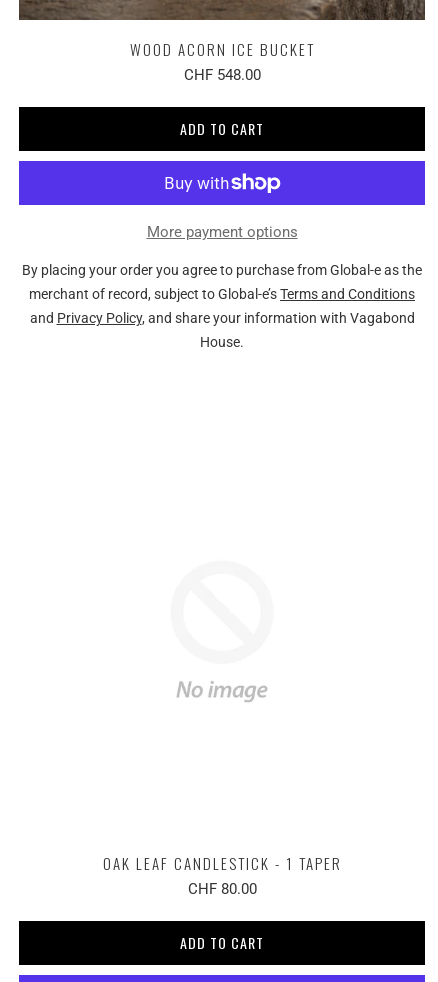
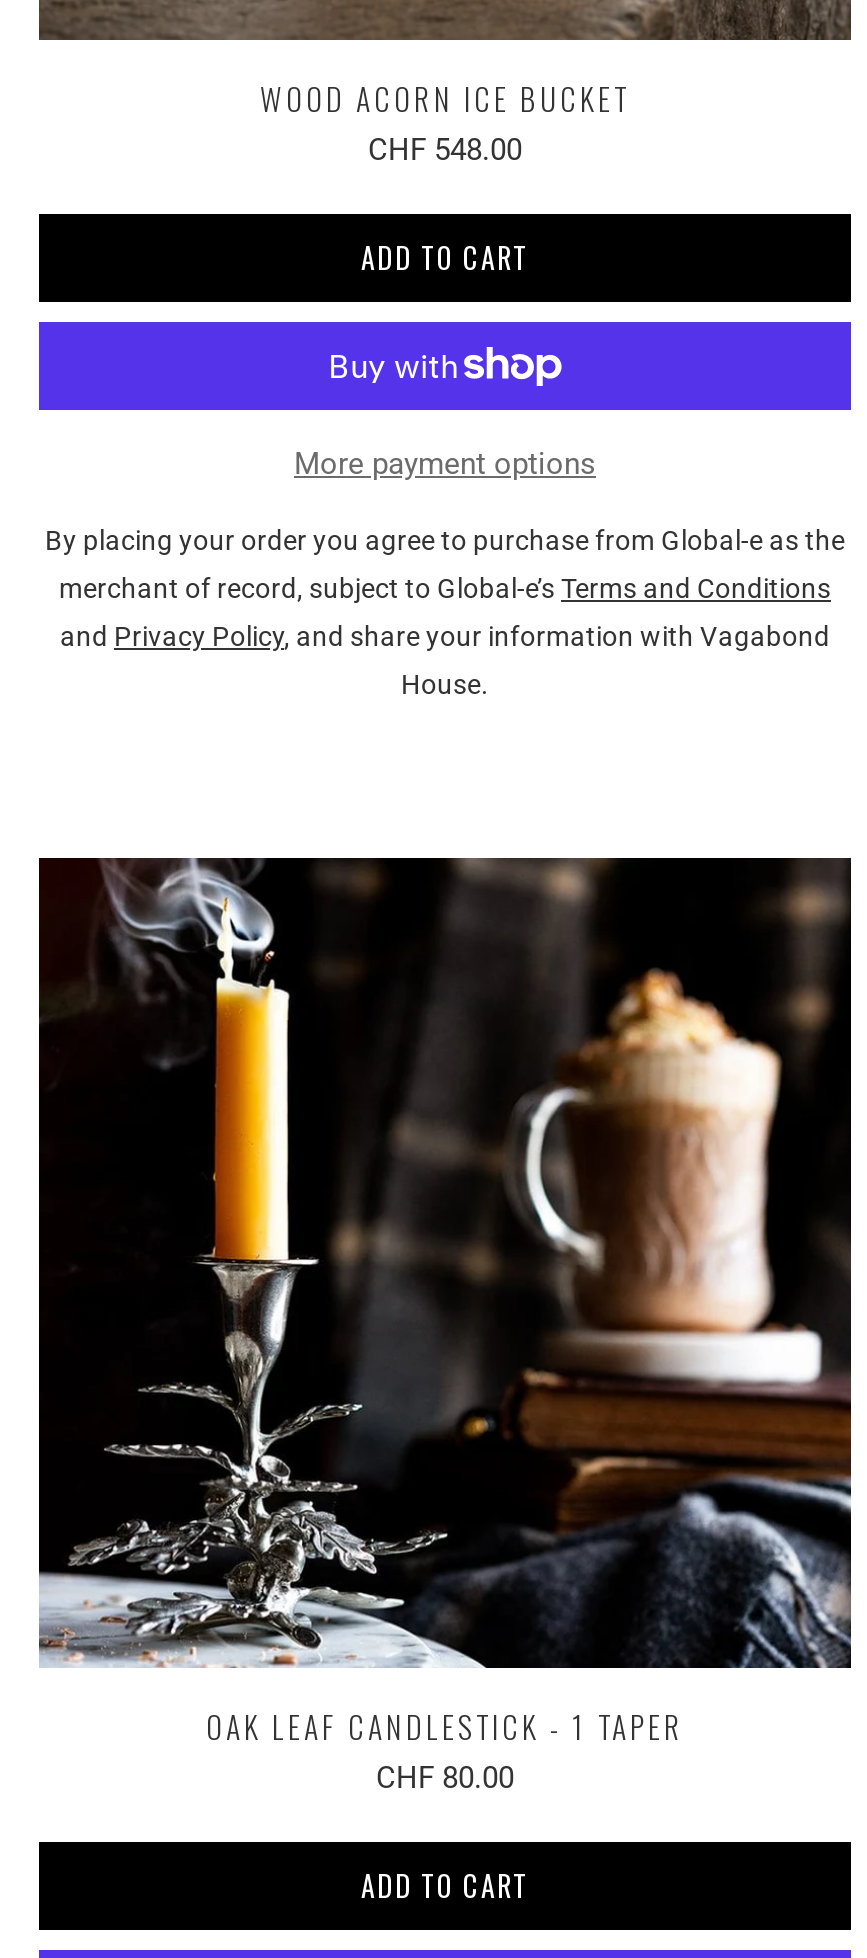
+ [image]
